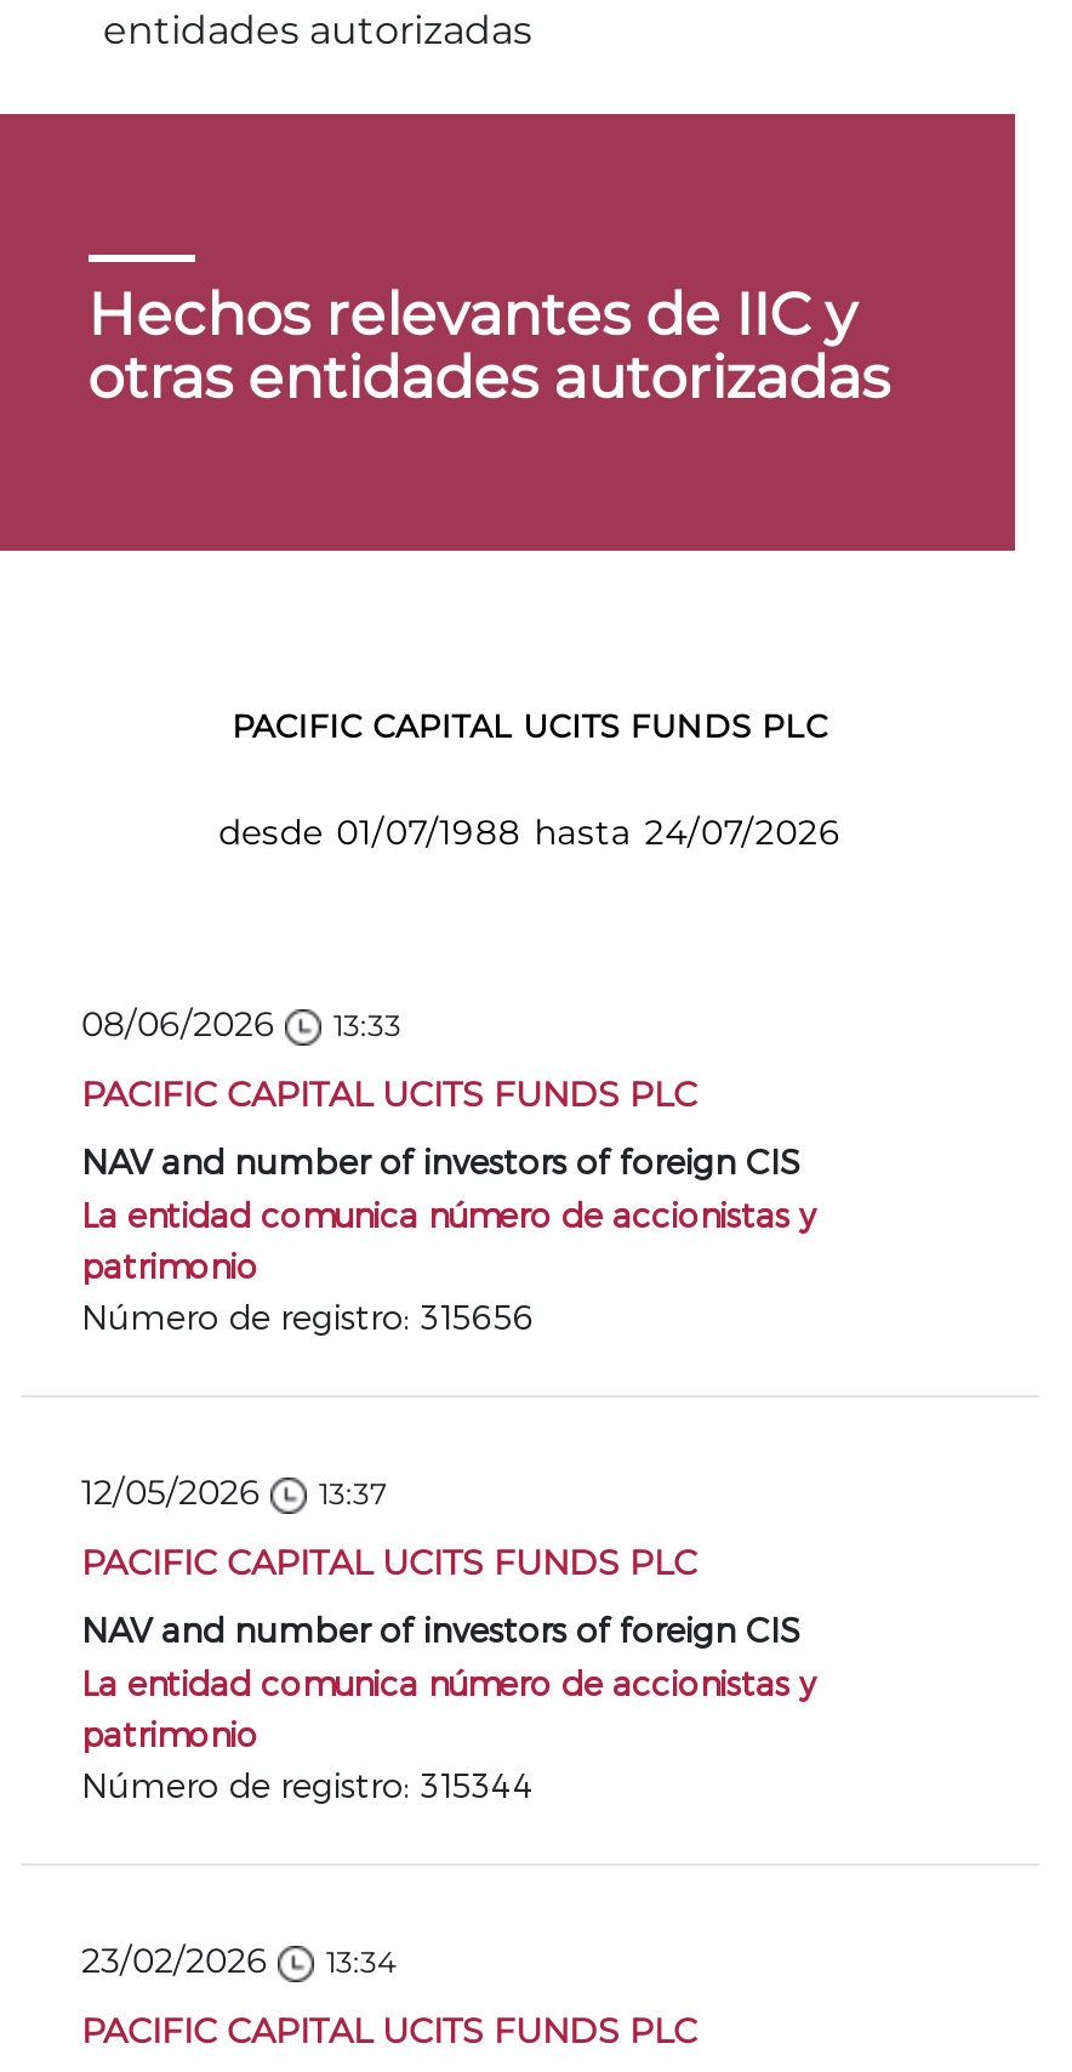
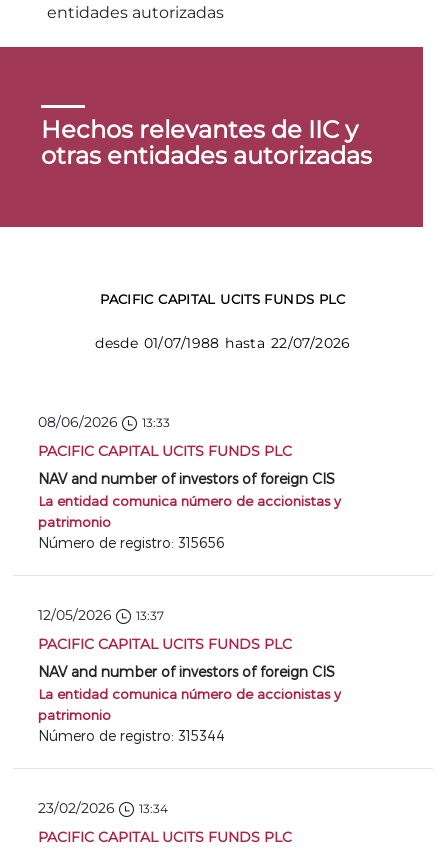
- desde 01/07/1988 hasta 24/07/2026
+ desde 01/07/1988 hasta 22/07/2026
